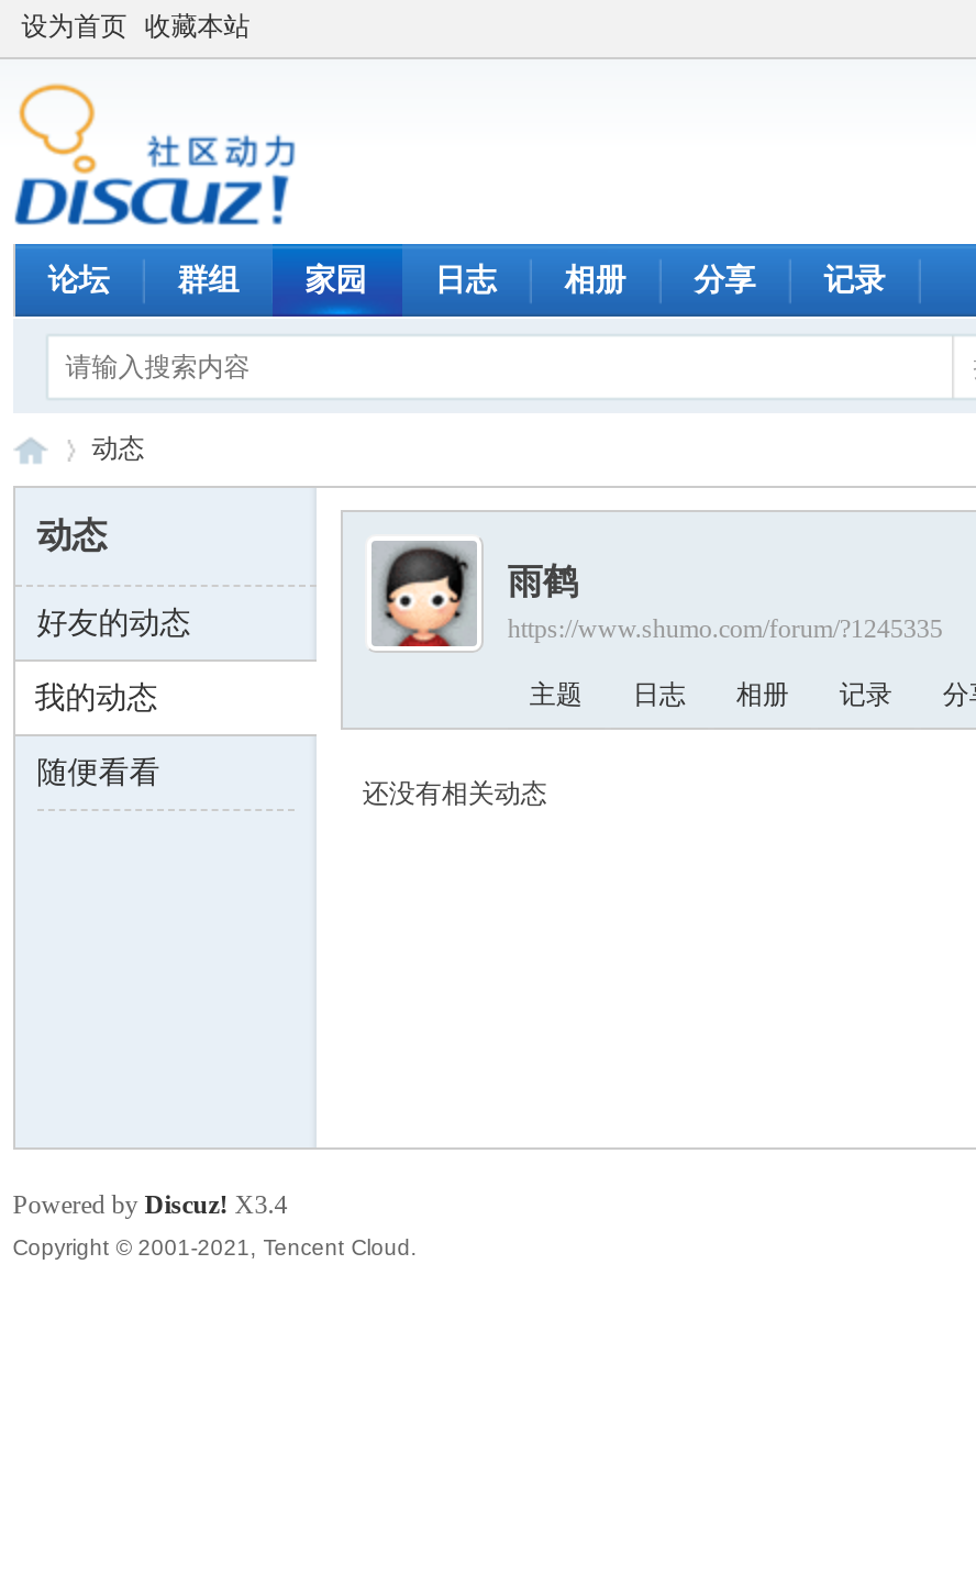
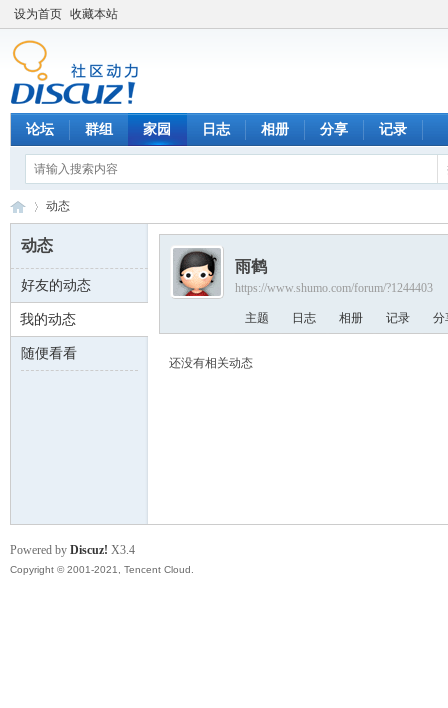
- https://www.shumo.com/forum/?1245335
+ https://www.shumo.com/forum/?1244403
